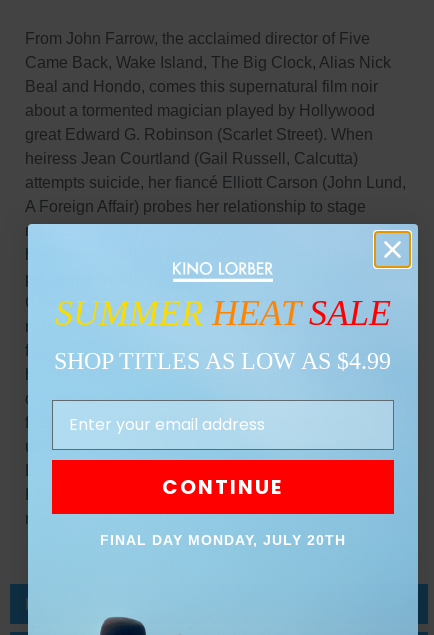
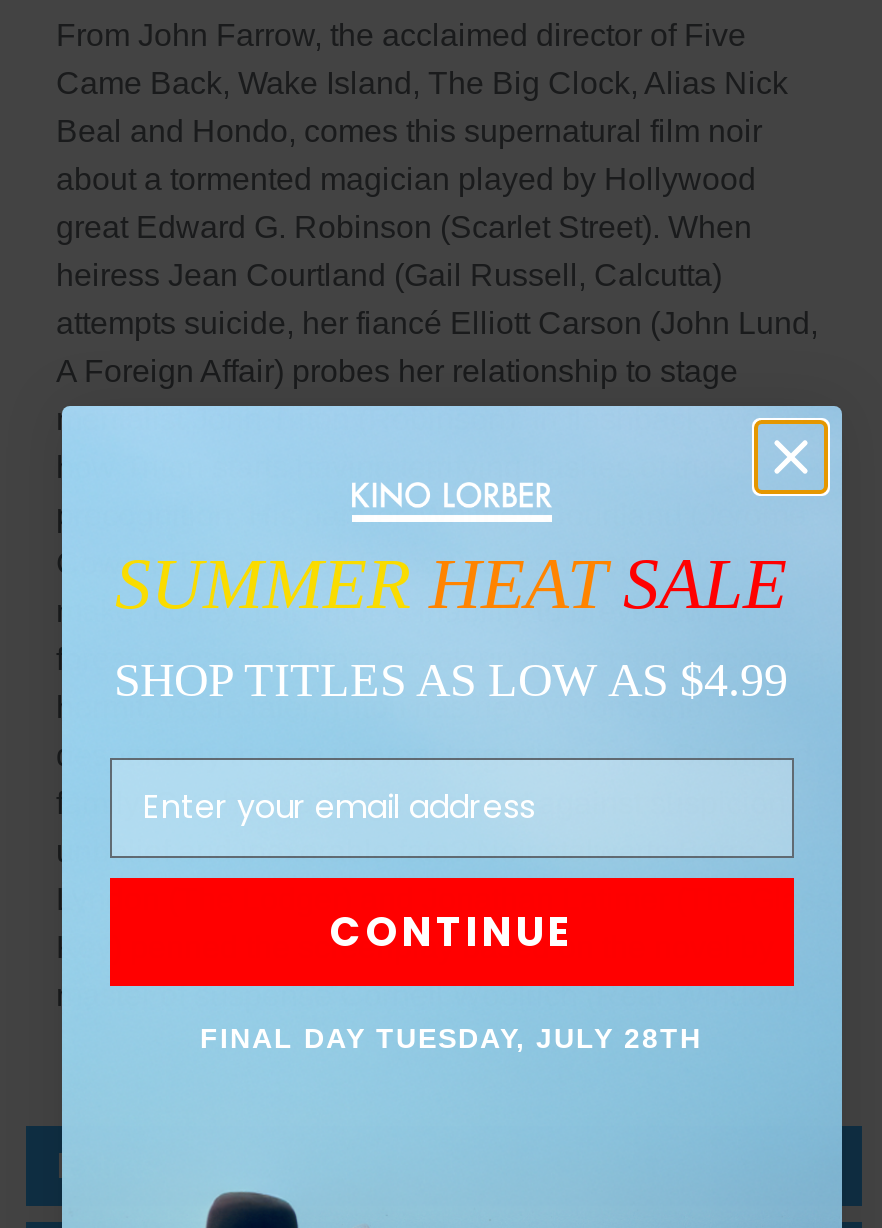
- FINAL DAY MONDAY, JULY 20TH
+ FINAL DAY TUESDAY, JULY 28TH
